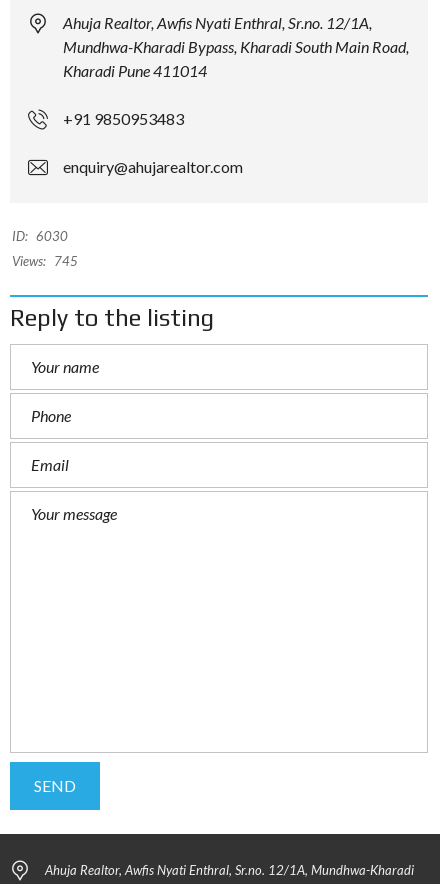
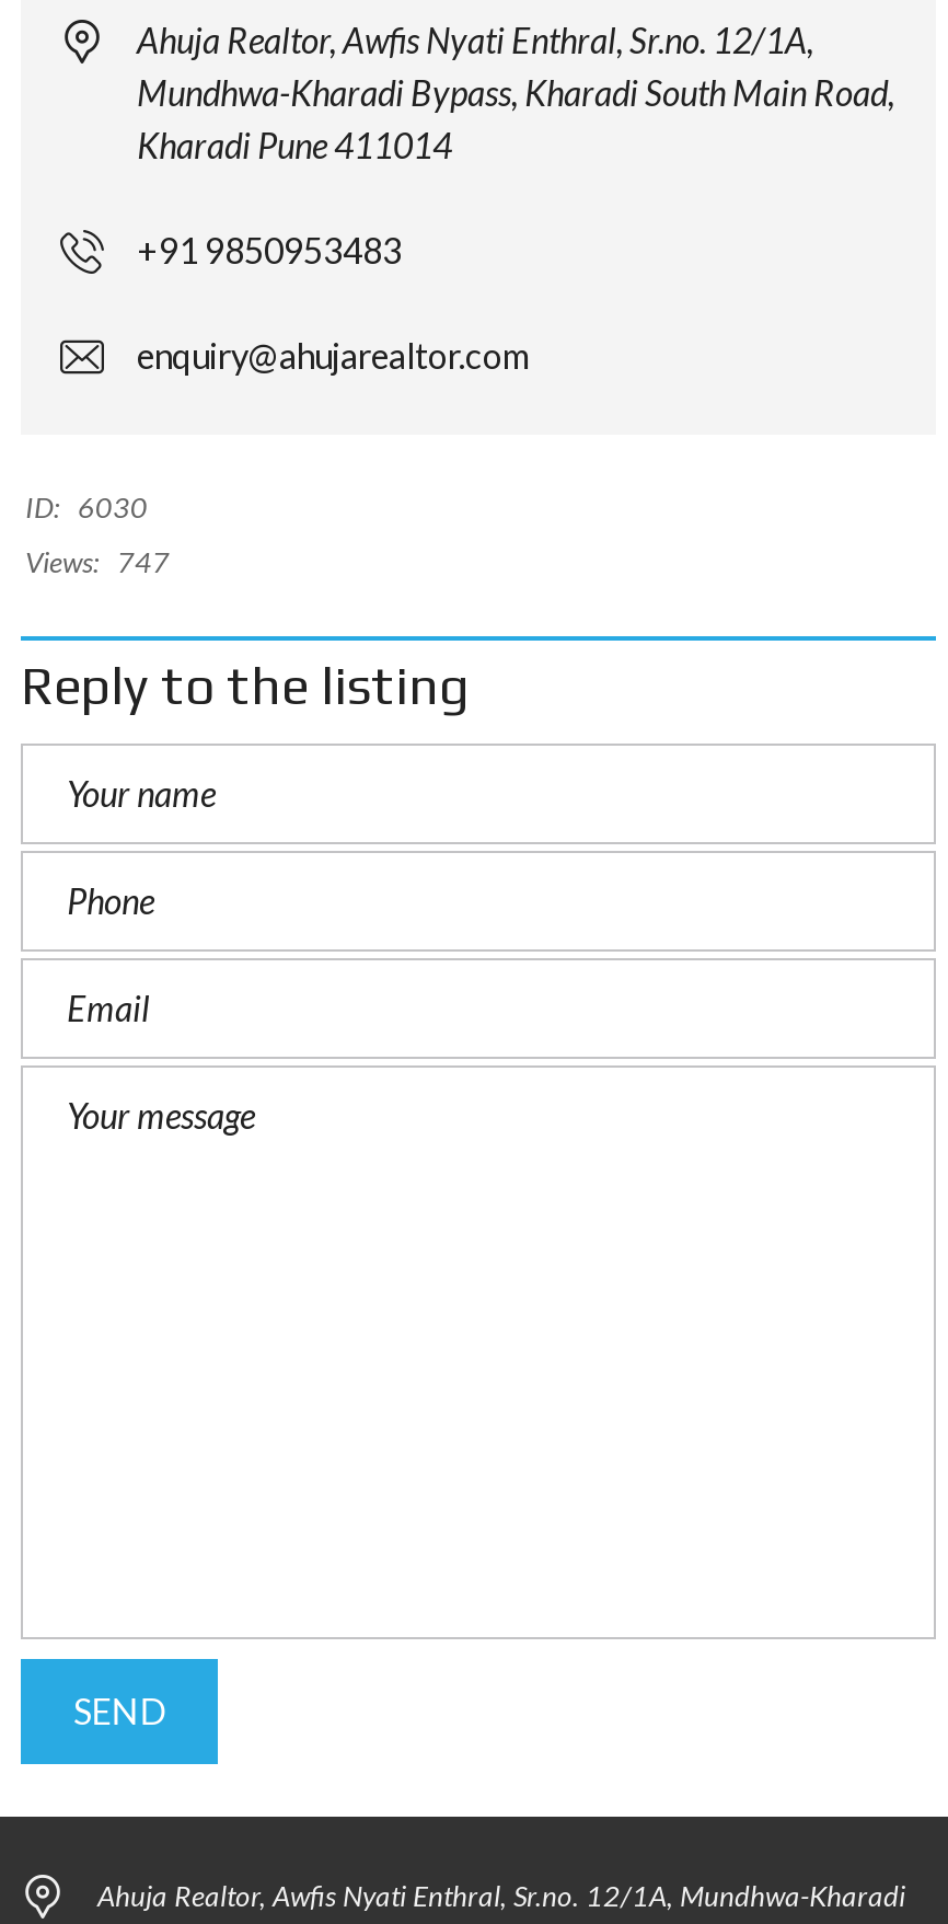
- Views: 745
+ Views: 747
